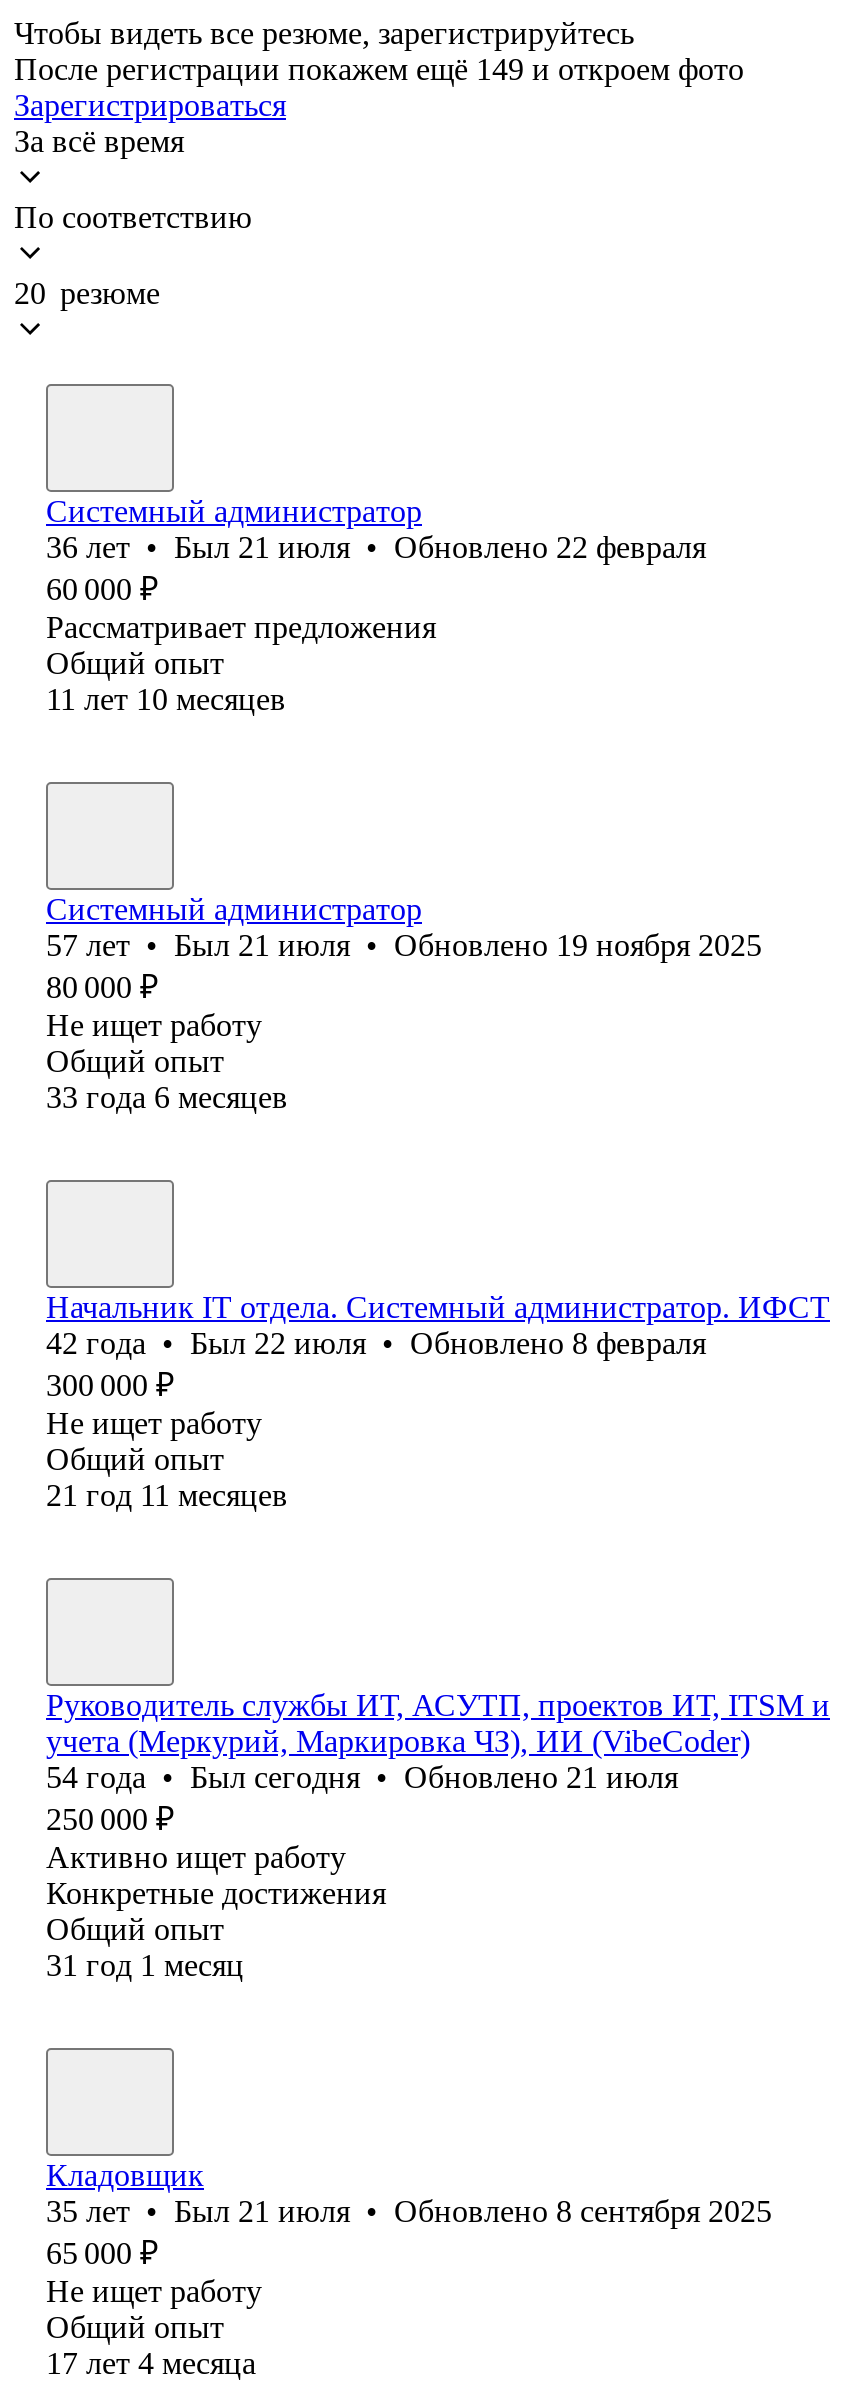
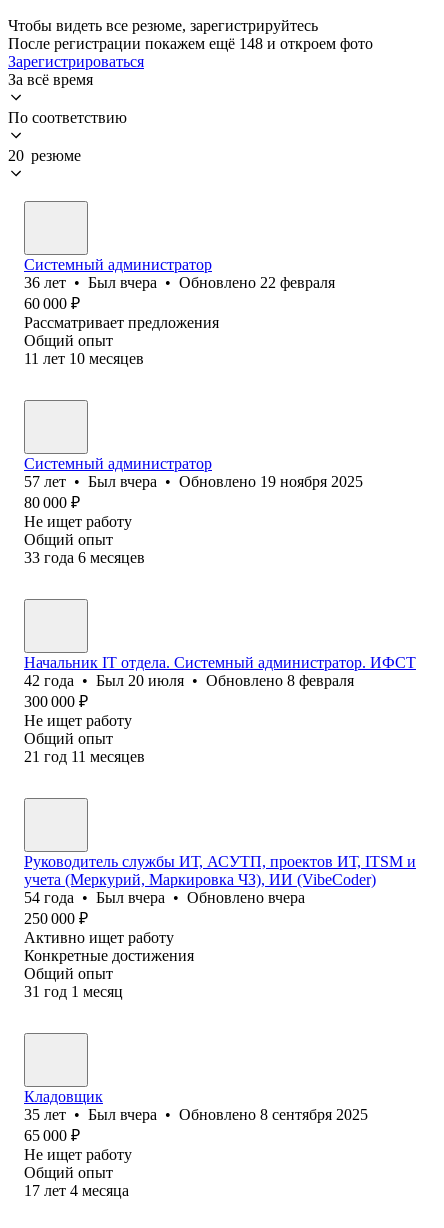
- После регистрации покажем ещё 149 и откроем фото
+ После регистрации покажем ещё 148 и откроем фото

- 36 лет • Был 21 июля • Обновлено 22 февраля
+ 36 лет • Был вчера • Обновлено 22 февраля

- 57 лет • Был 21 июля • Обновлено 19 ноября 2025
+ 57 лет • Был вчера • Обновлено 19 ноября 2025

- 42 года • Был 22 июля • Обновлено 8 февраля
+ 42 года • Был 20 июля • Обновлено 8 февраля

- 54 года • Был сегодня • Обновлено 21 июля
+ 54 года • Был вчера • Обновлено вчера

- 35 лет • Был 21 июля • Обновлено 8 сентября 2025
+ 35 лет • Был вчера • Обновлено 8 сентября 2025
